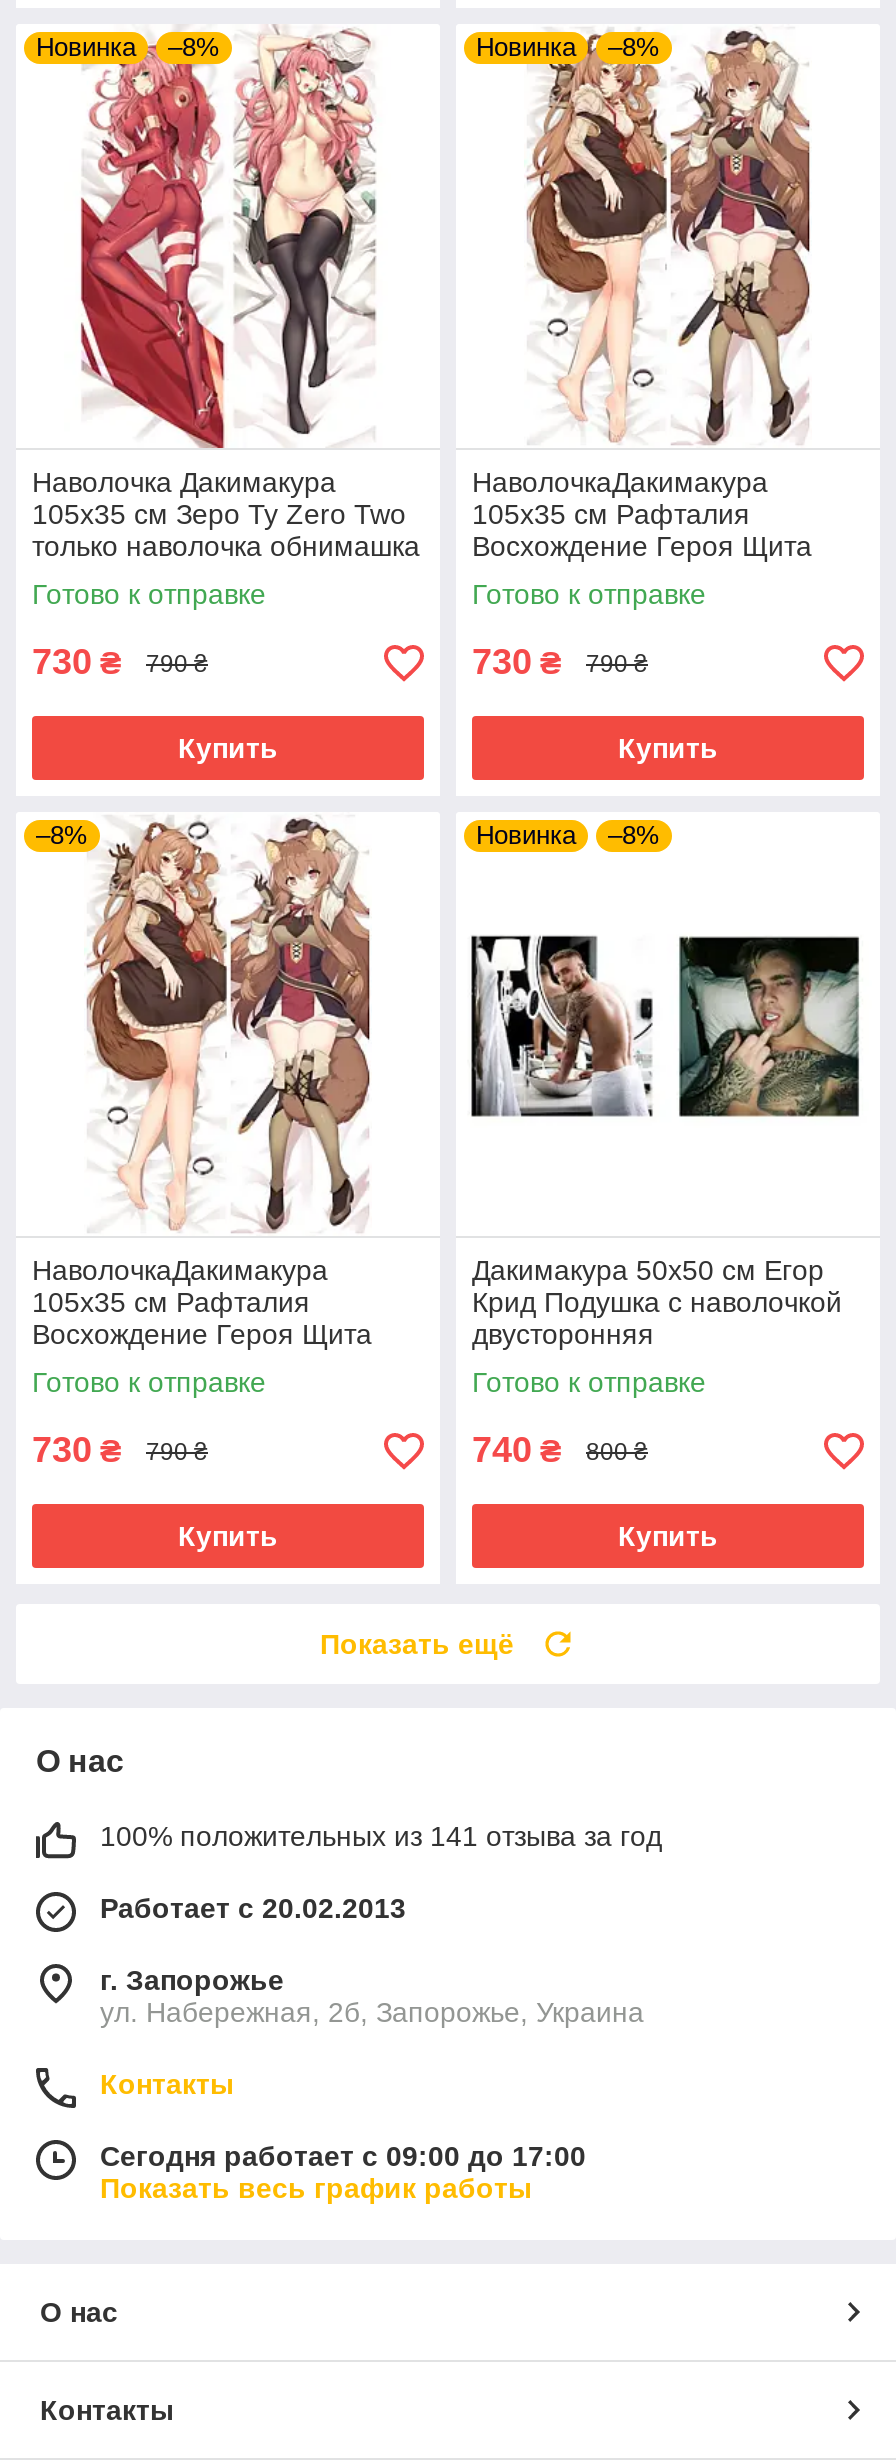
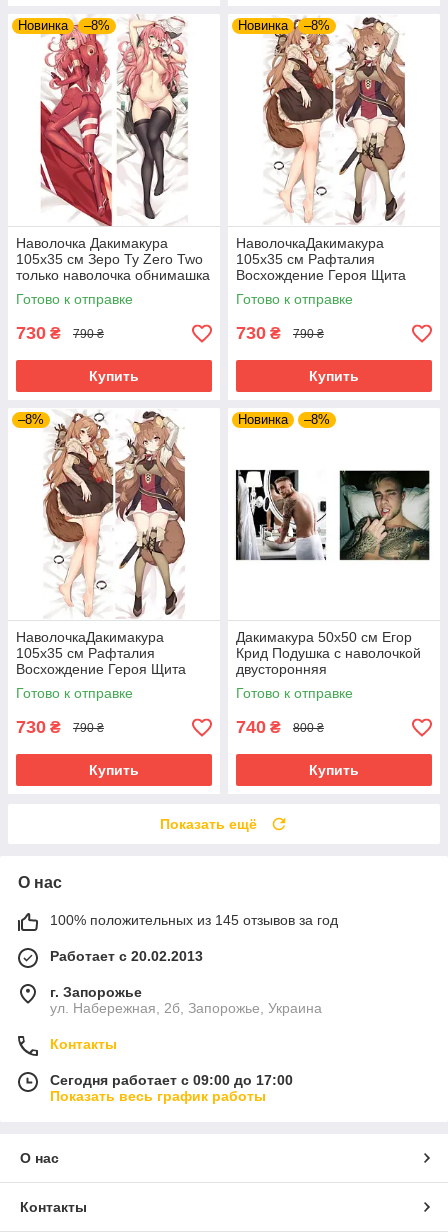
- 100% положительных из 141 отзыва за год
+ 100% положительных из 145 отзывов за год
